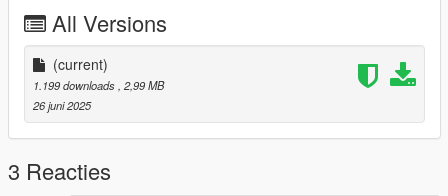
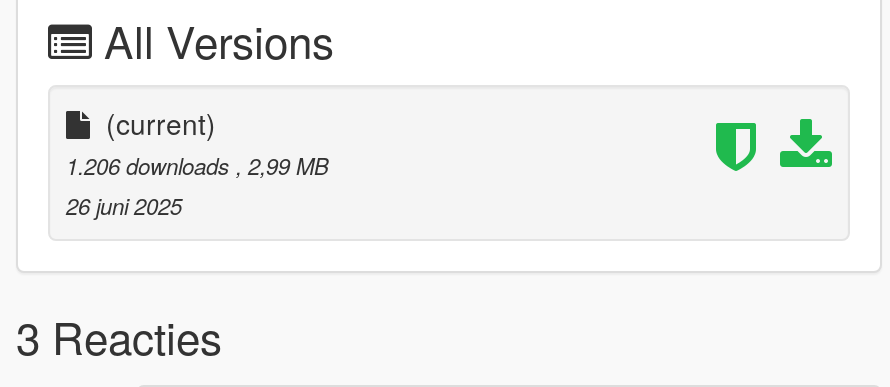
- 1.199 downloads, 2,99 MB
+ 1.206 downloads, 2,99 MB
